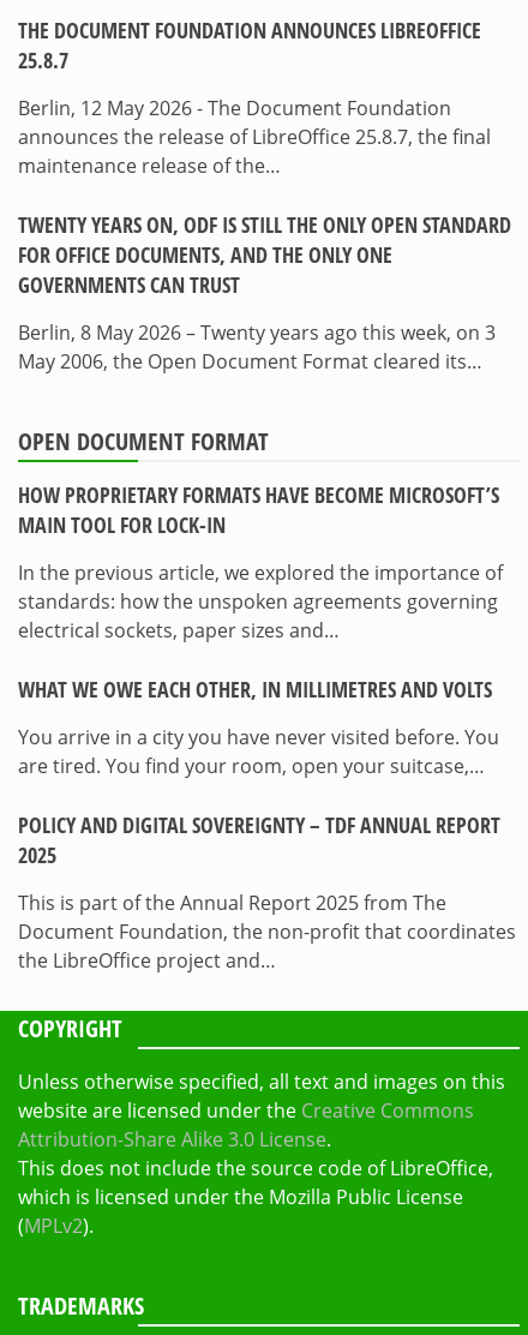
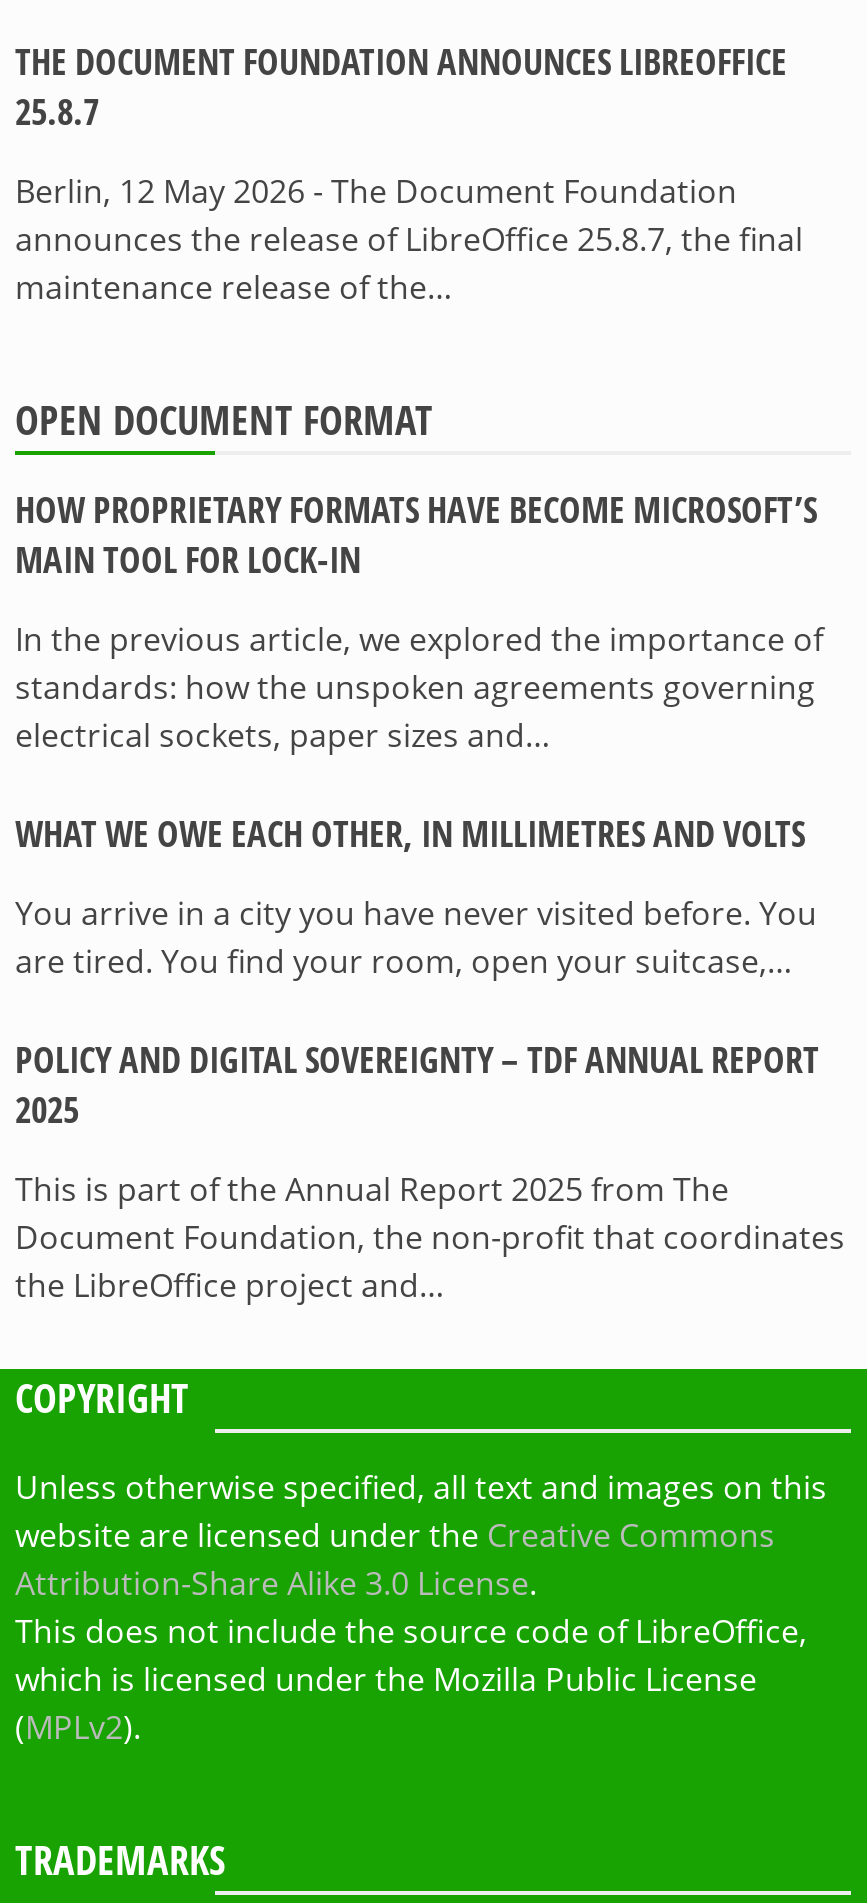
- TWENTY YEARS ON, ODF IS STILL THE ONLY OPEN STANDARD
- FOR OFFICE DOCUMENTS, AND THE ONLY ONE
- GOVERNMENTS CAN TRUST
- Berlin, 8 May 2026 – Twenty years ago this week, on 3
- May 2006, the Open Document Format cleared its…
